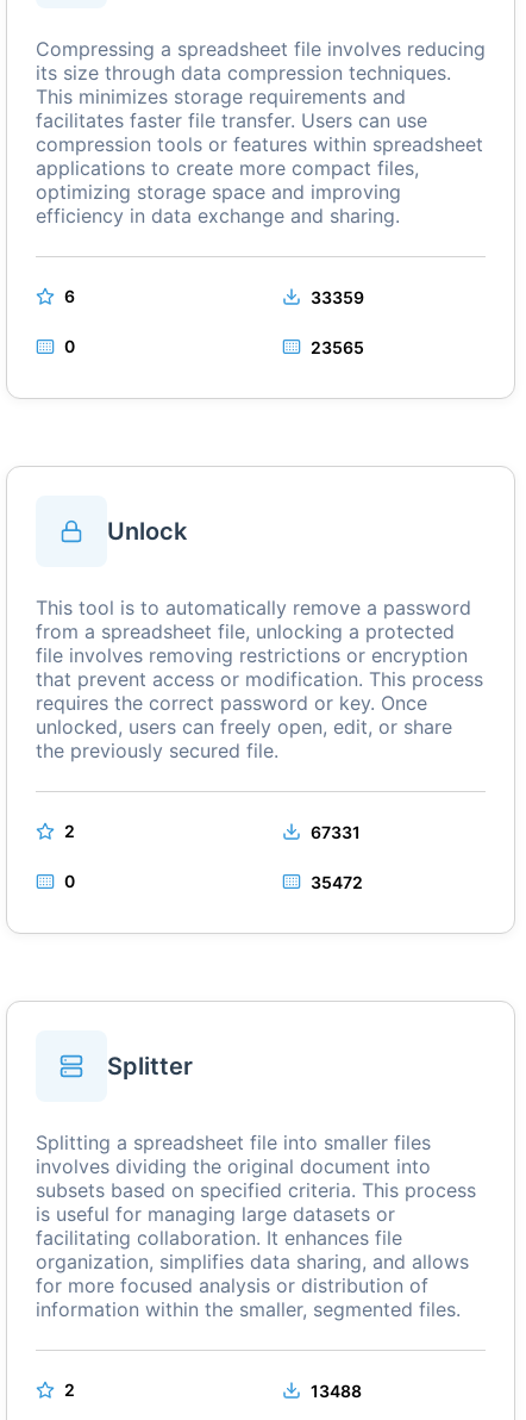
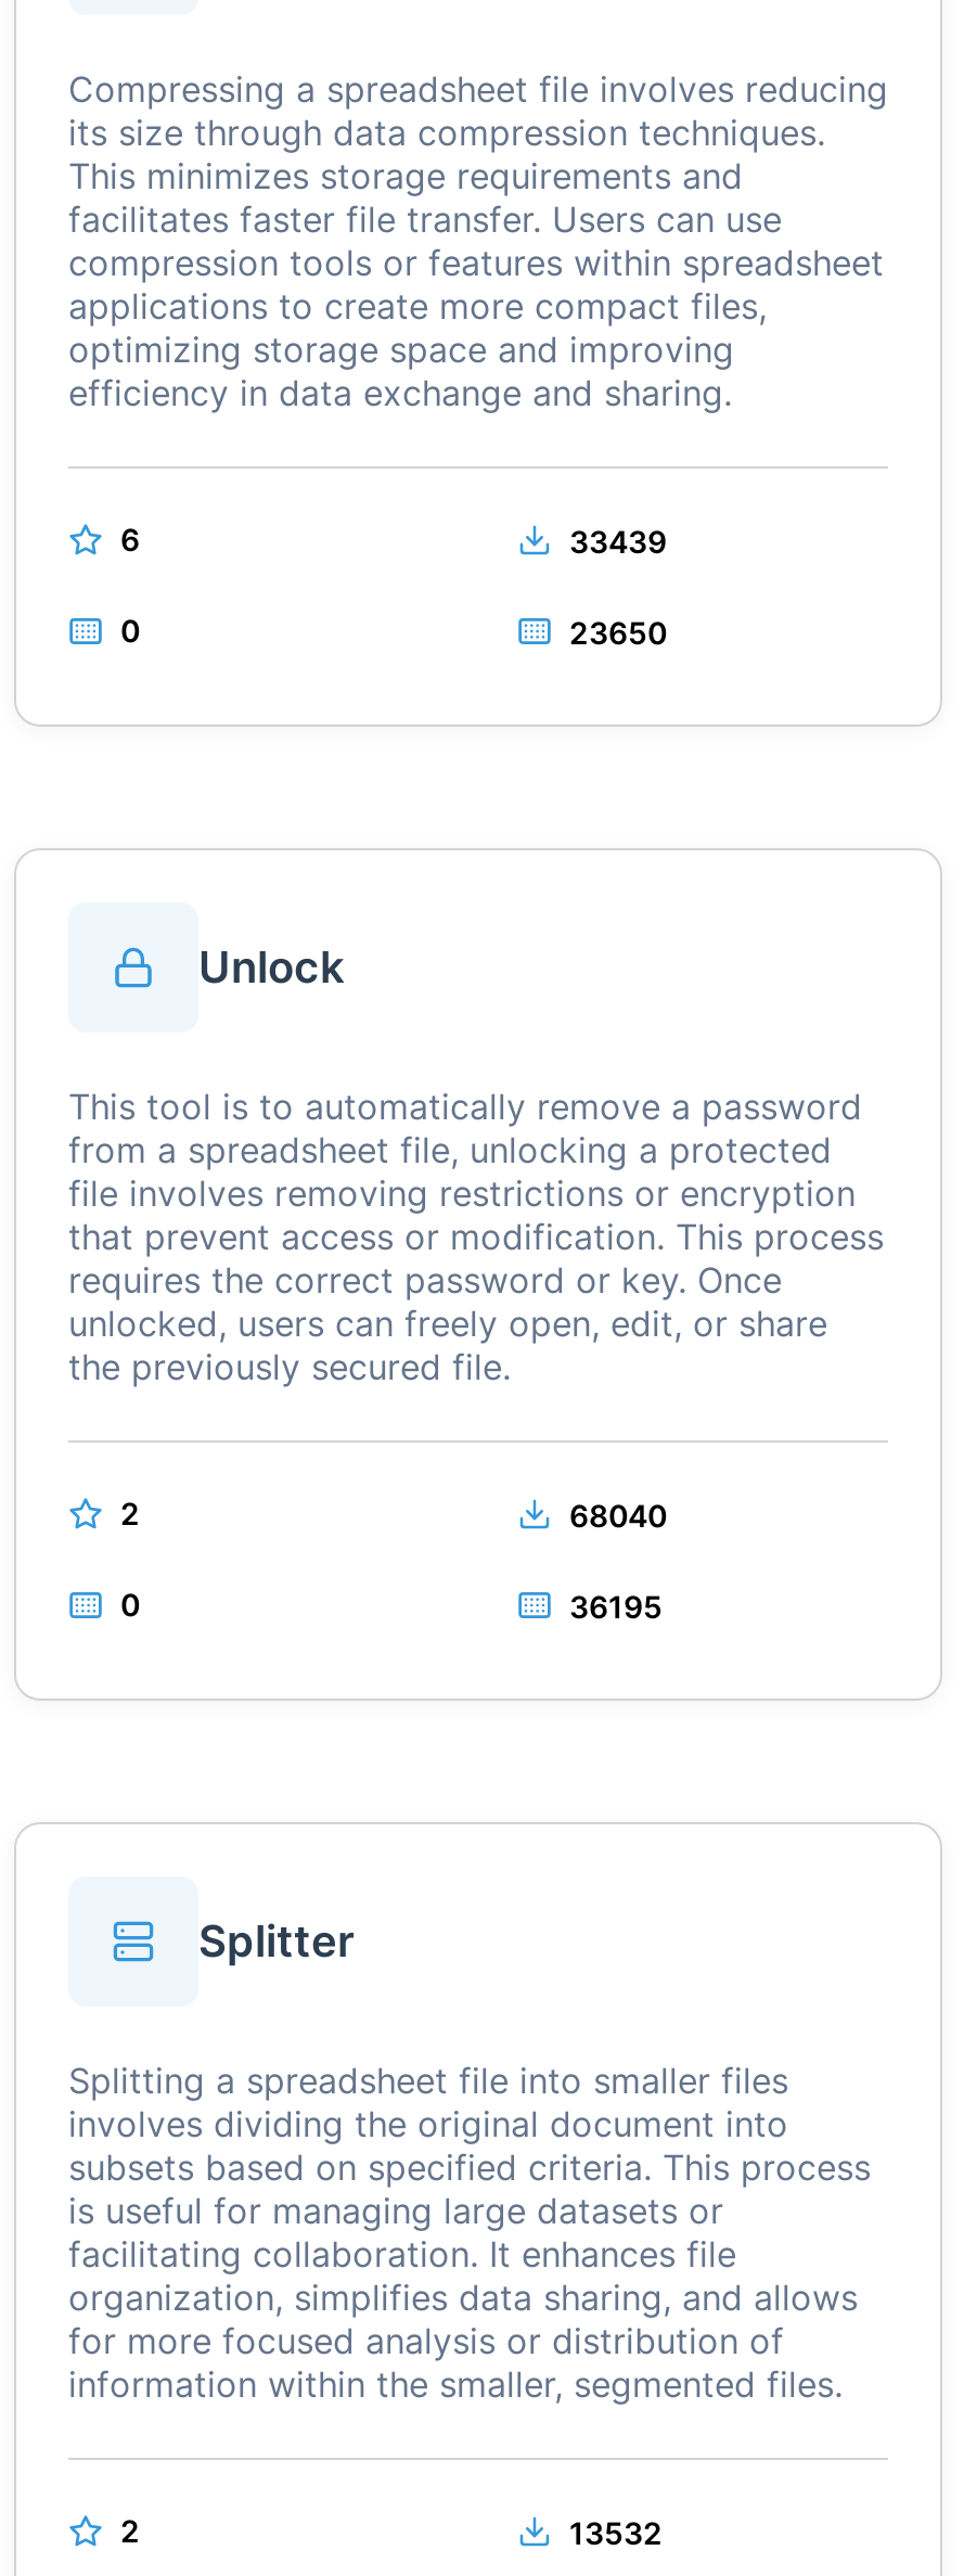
- 33359
+ 33439

- 23565
+ 23650

- 67331
+ 68040

- 35472
+ 36195

- 13488
+ 13532
